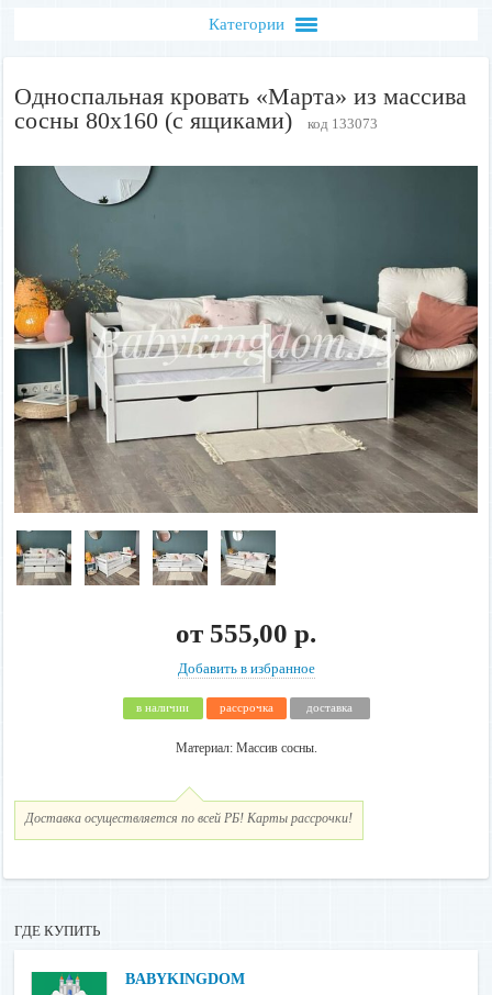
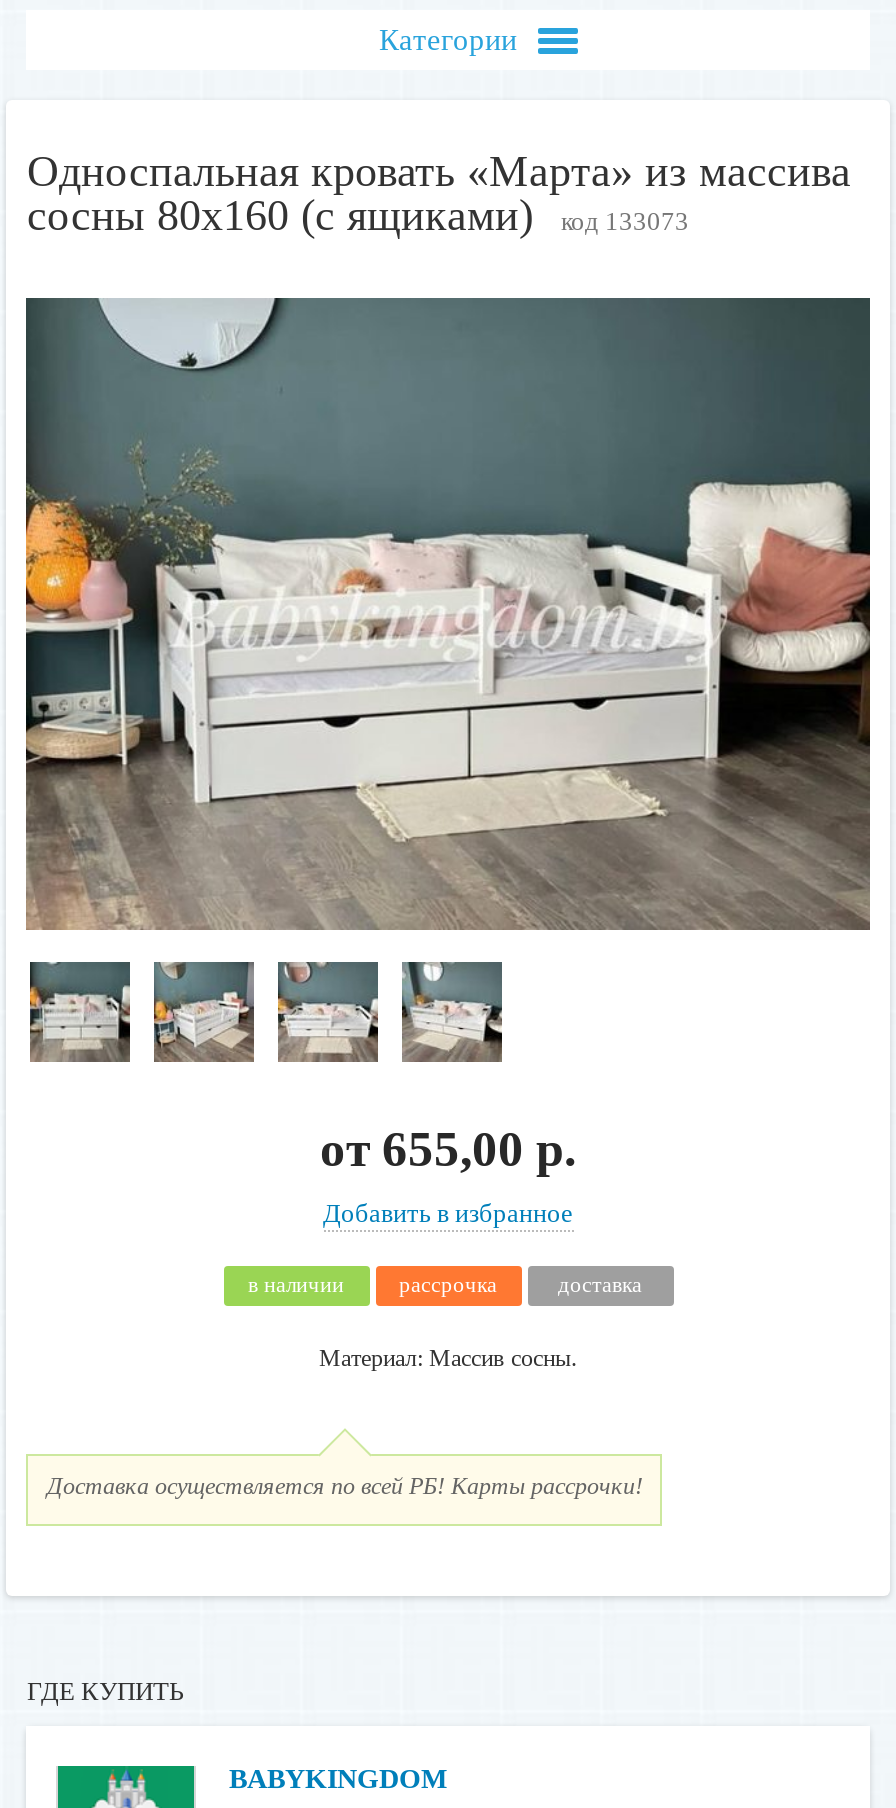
- от 555,00 р.
+ от 655,00 р.
